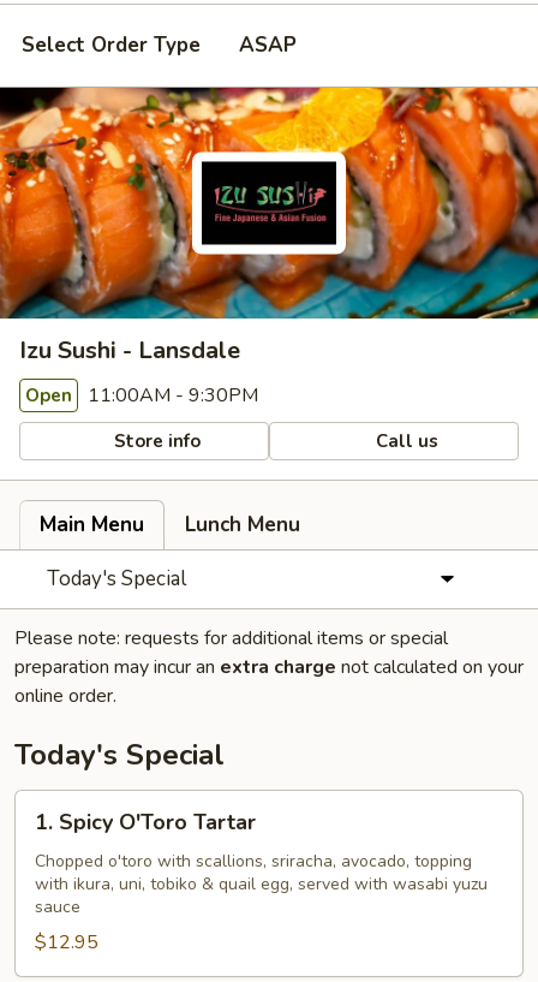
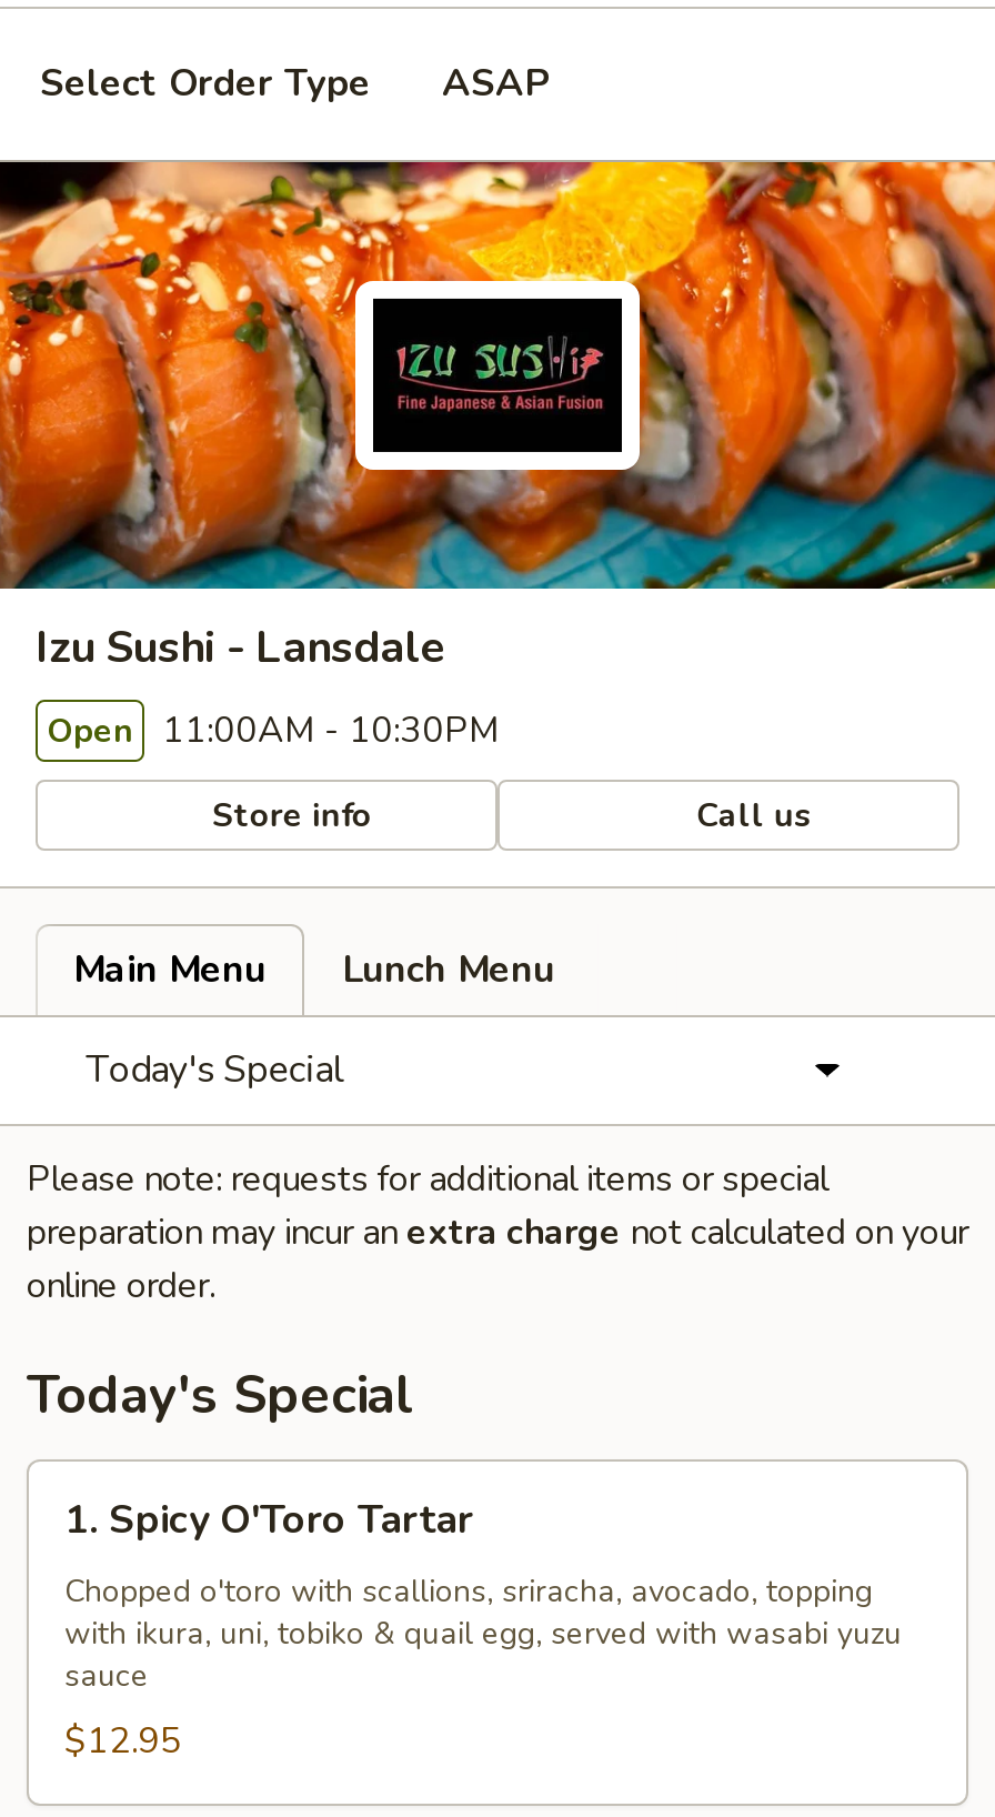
- Open 11:00AM - 9:30PM
+ Open 11:00AM - 10:30PM
